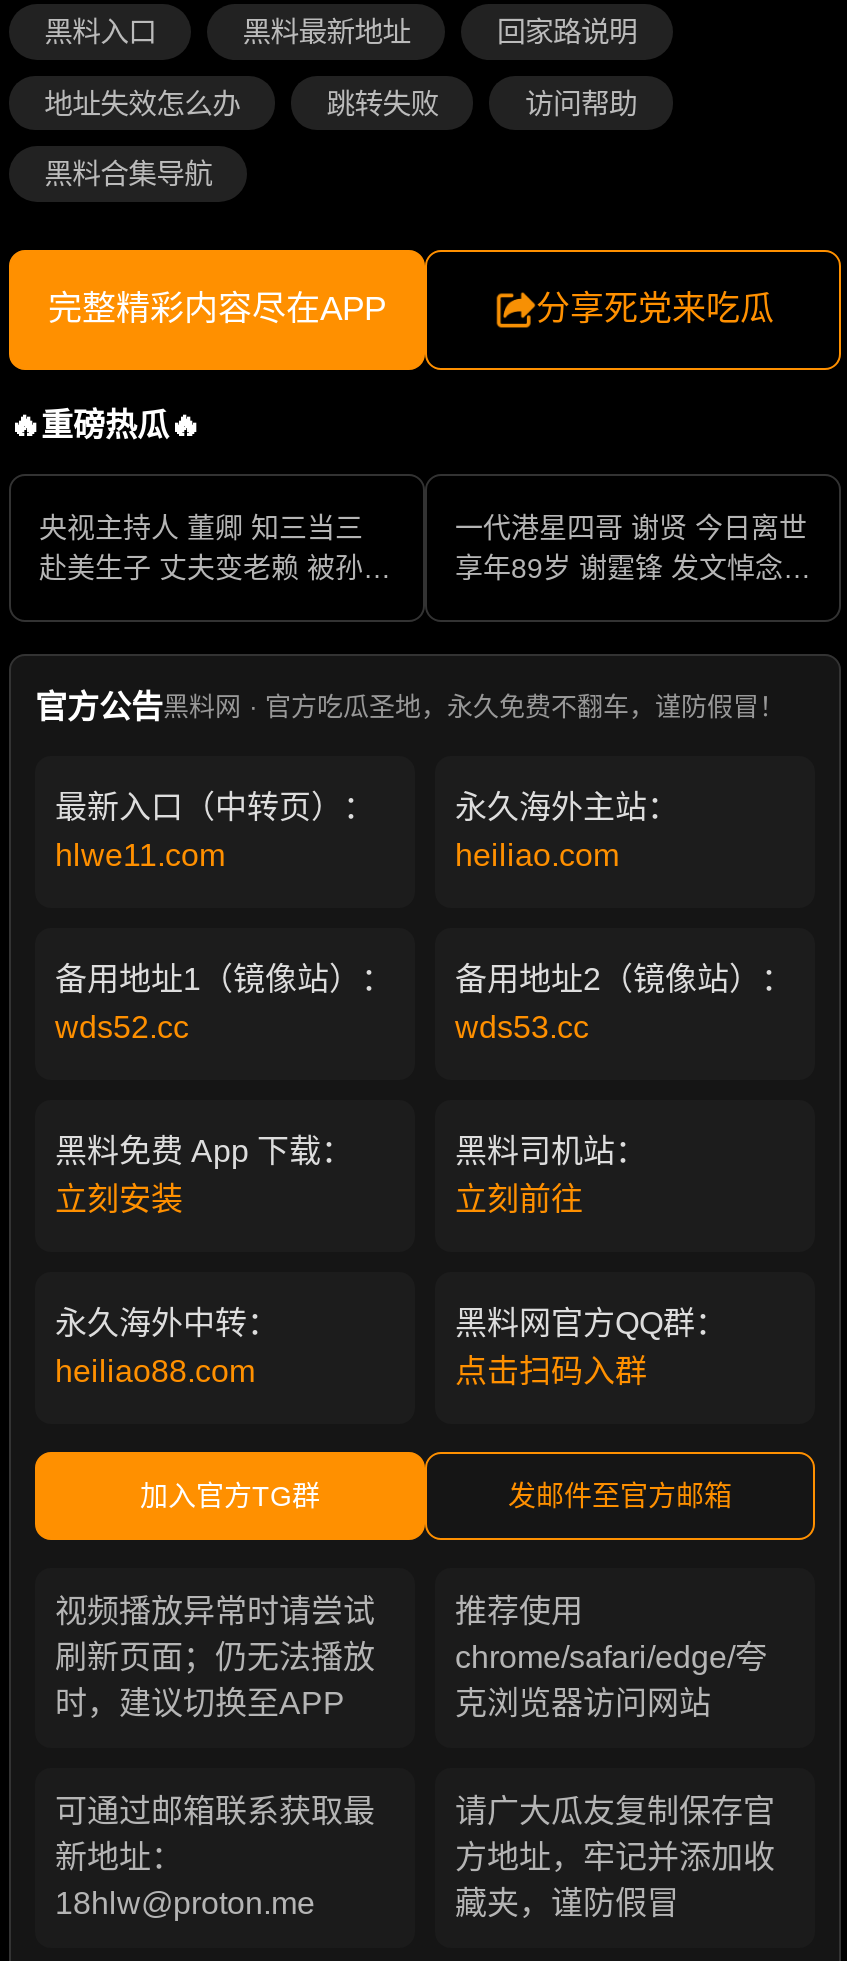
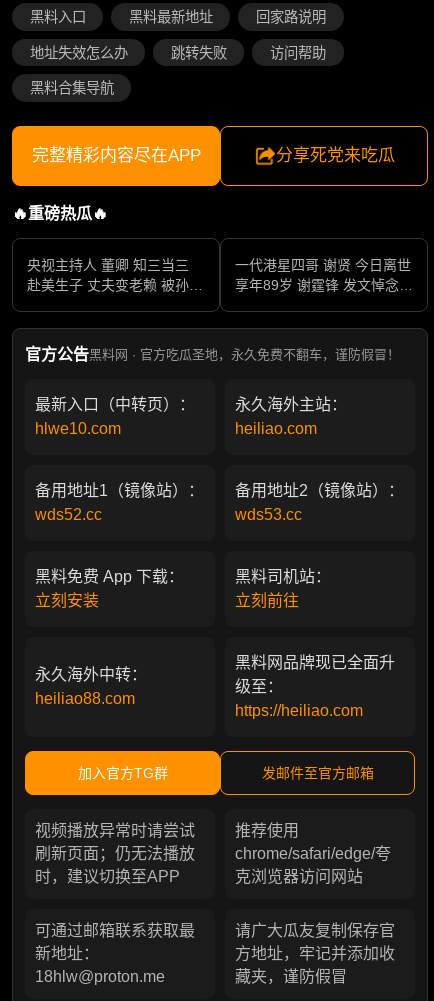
- hlwe11.com
+ hlwe10.com

- 黑料网官方QQ群：
- 点击扫码入群
+ 黑料网品牌现已全面升
+ 级至：
+ https://heiliao.com
